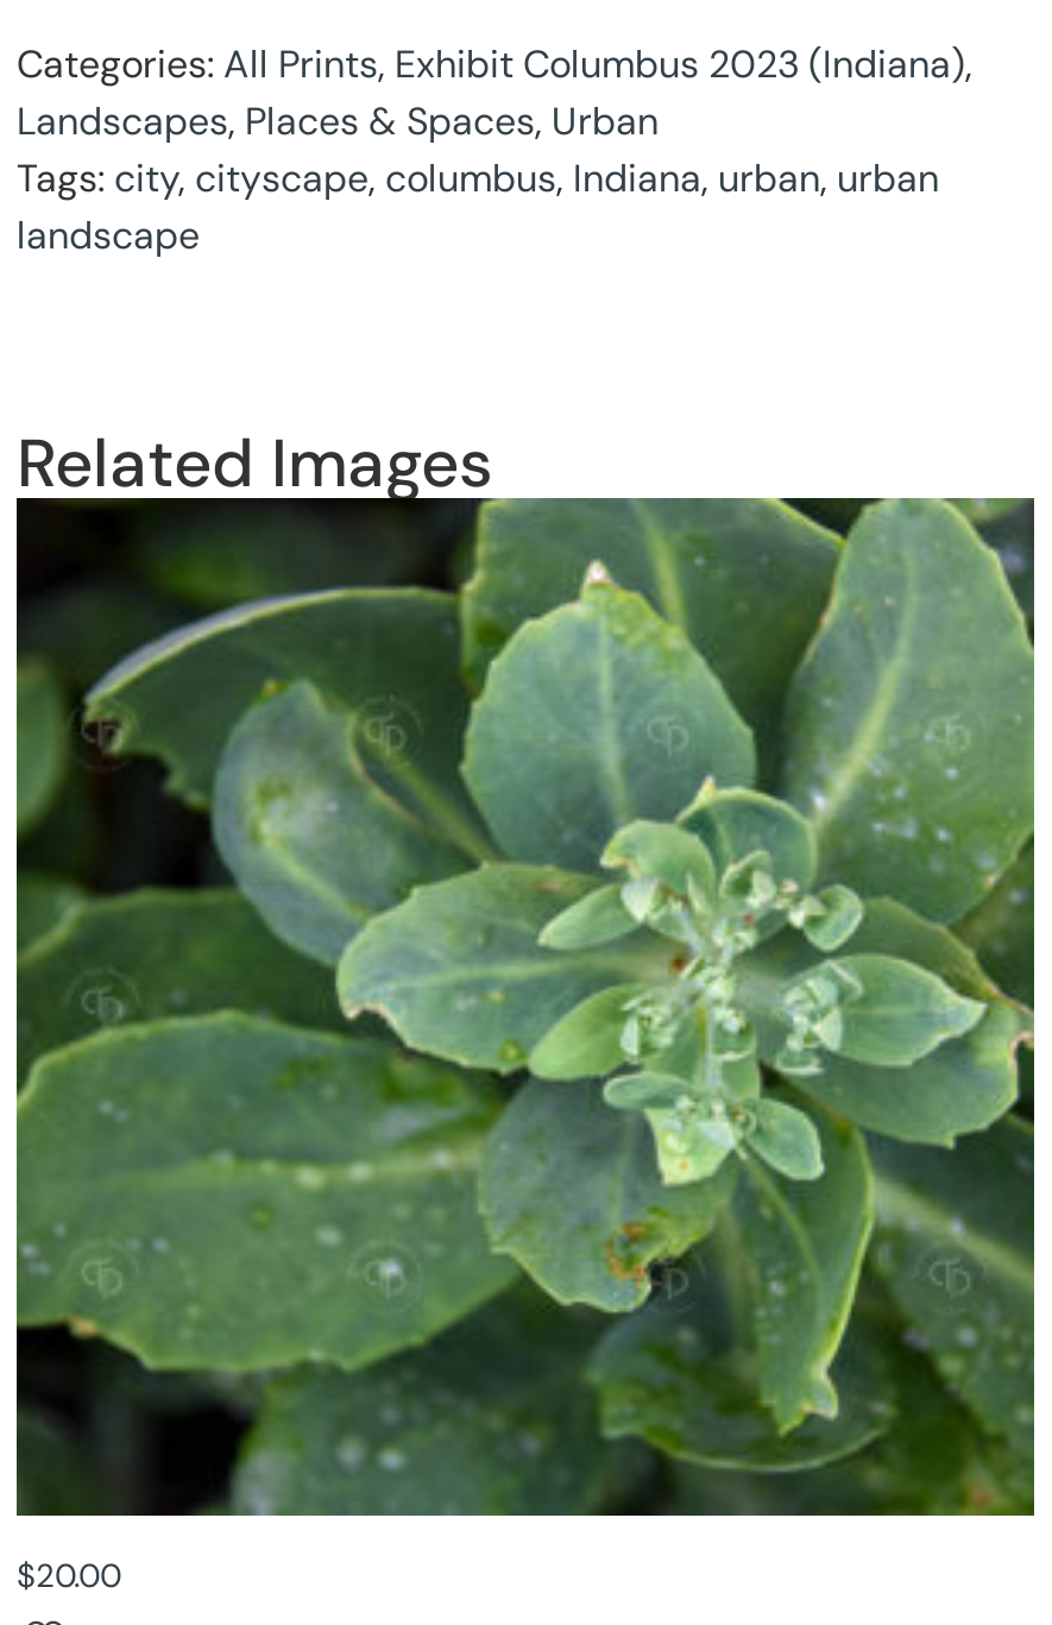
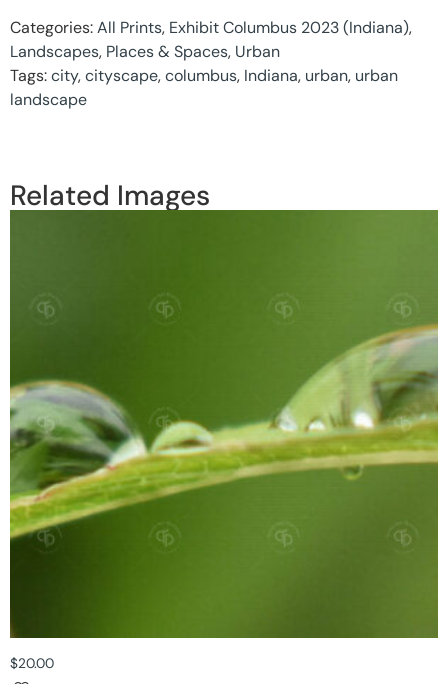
- [image]
+ [image]
